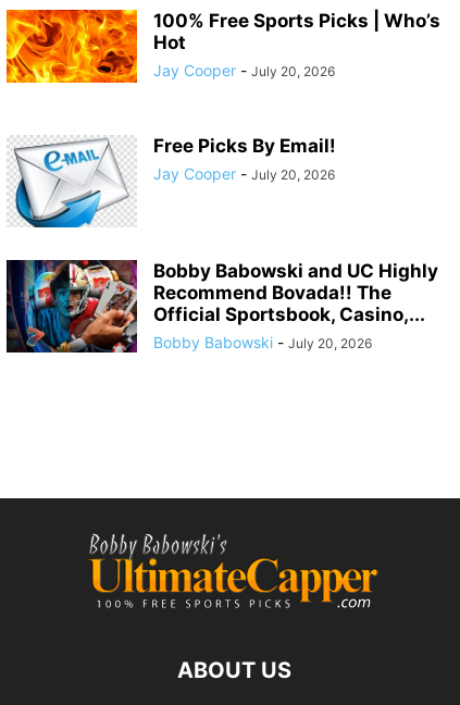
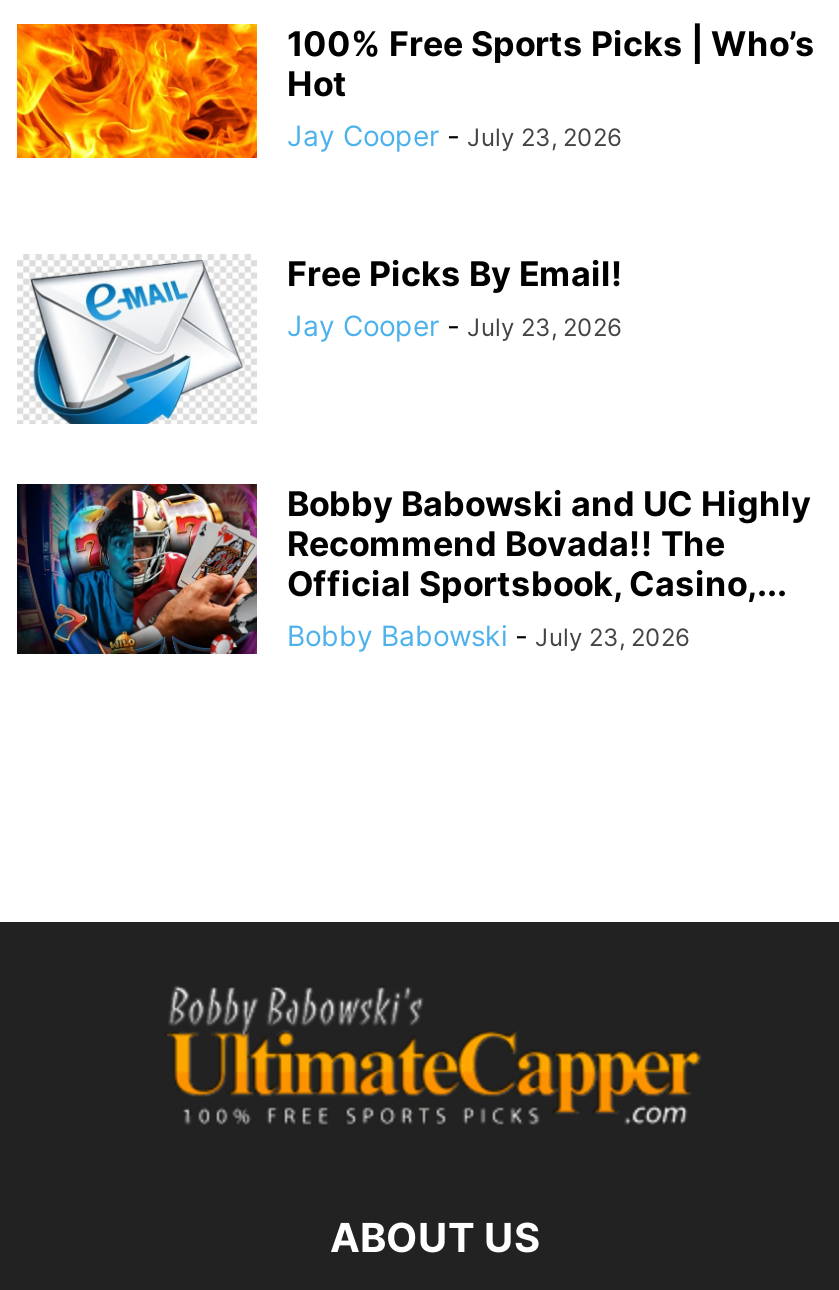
- Jay Cooper - July 20, 2026
+ Jay Cooper - July 23, 2026

- Jay Cooper - July 20, 2026
+ Jay Cooper - July 23, 2026

- Bobby Babowski - July 20, 2026
+ Bobby Babowski - July 23, 2026
